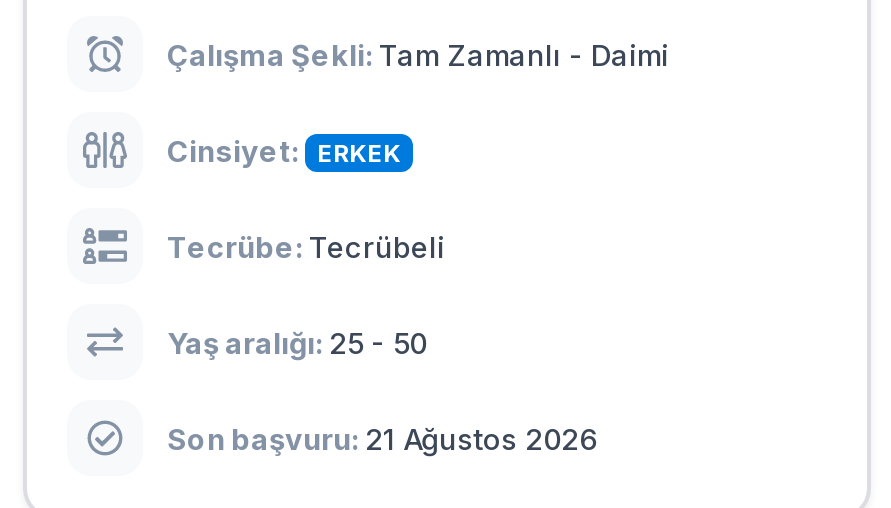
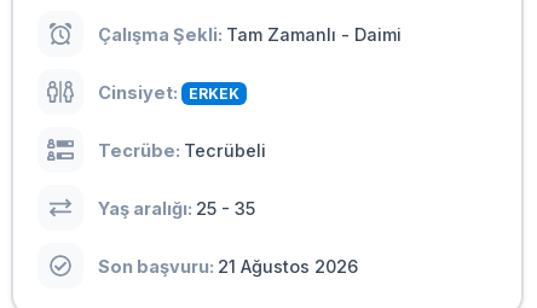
- Yaş aralığı: 25 - 50
+ Yaş aralığı: 25 - 35
